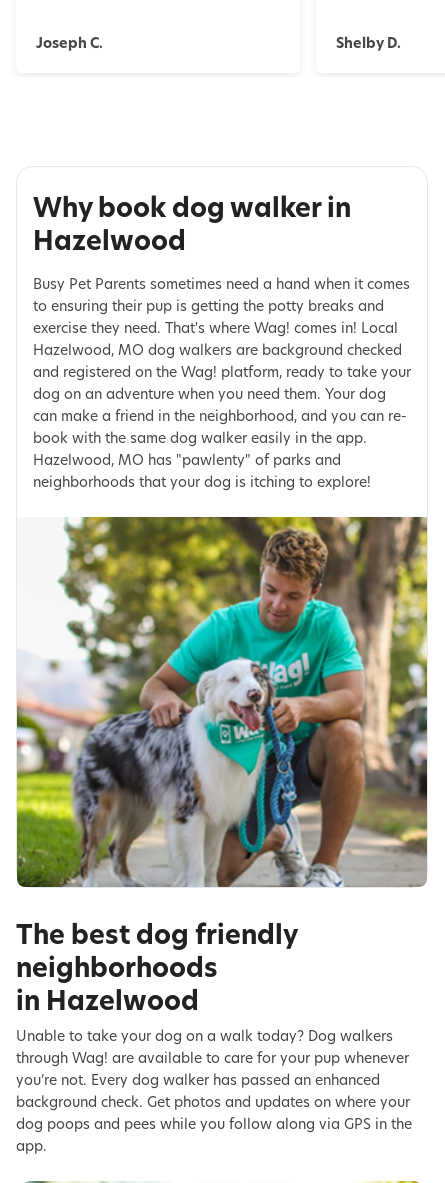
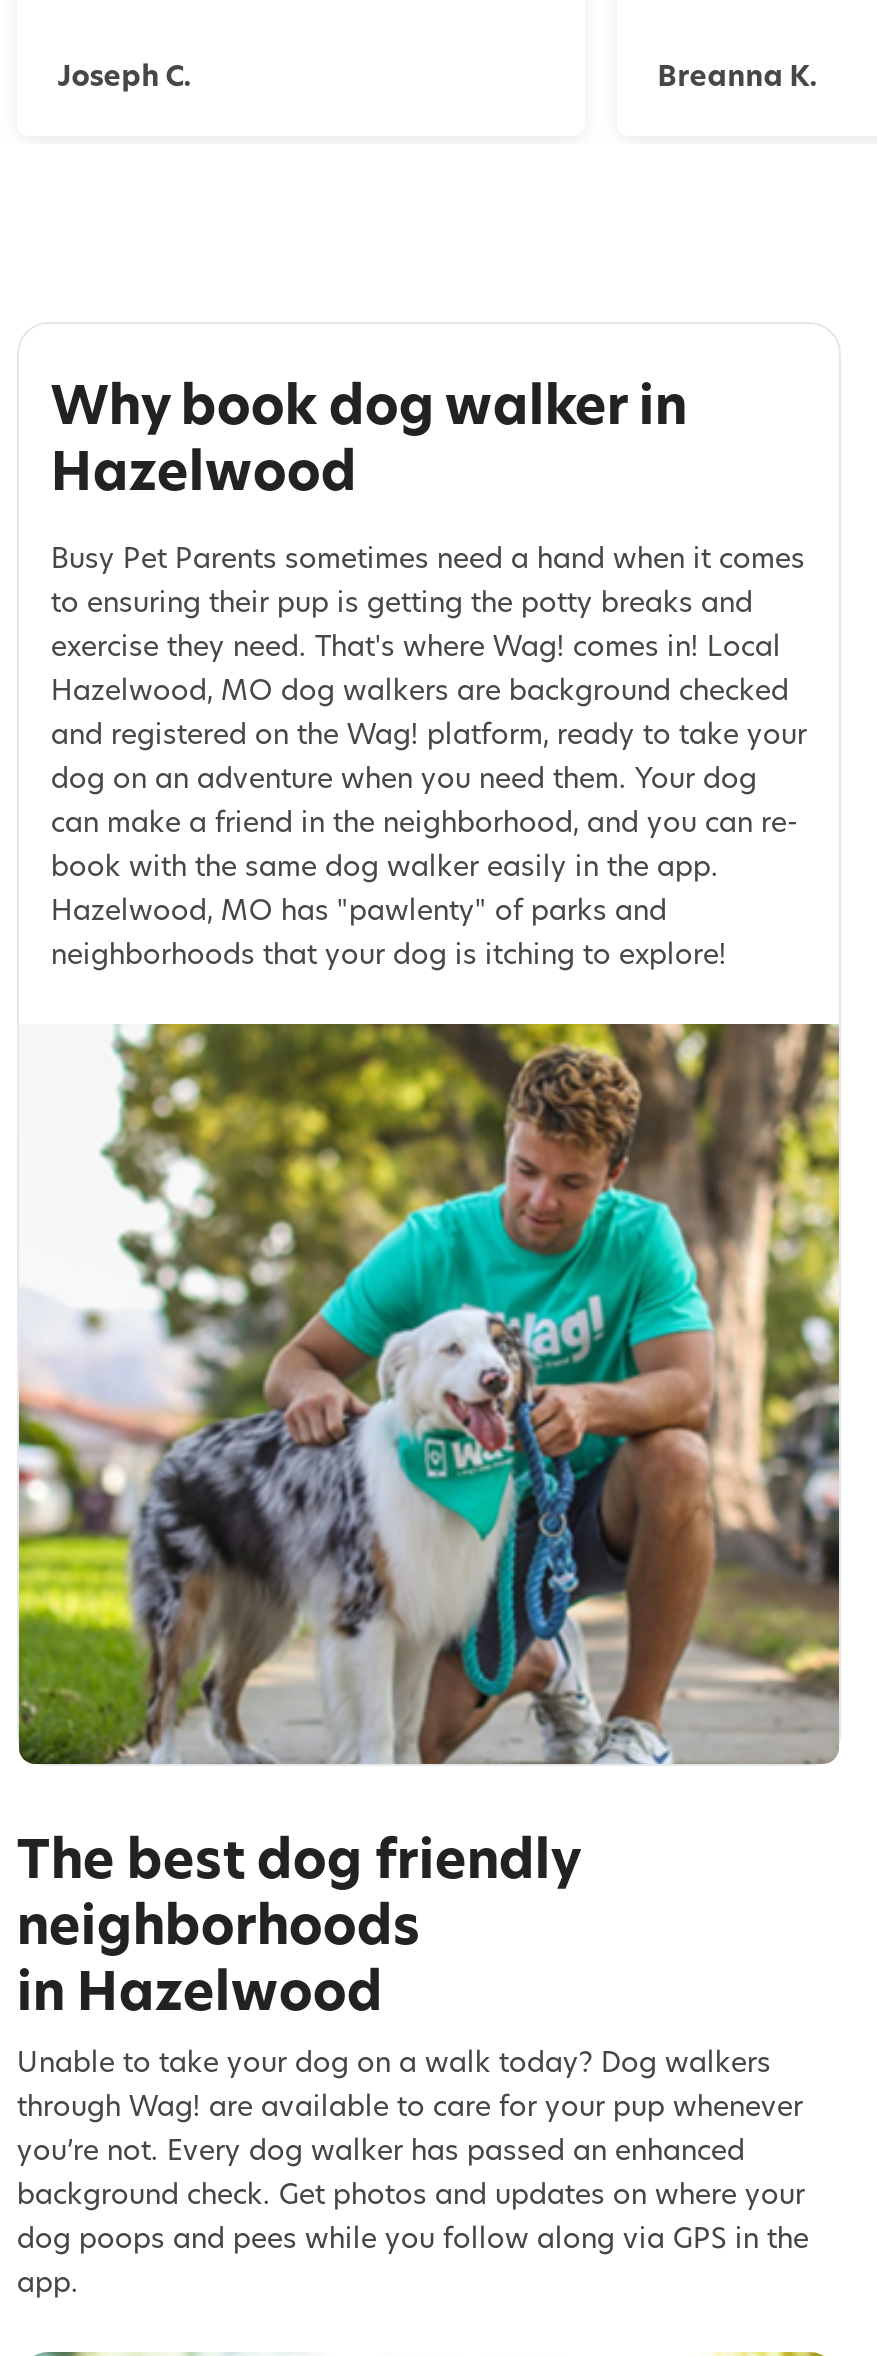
- Shelby D.
+ Breanna K.
